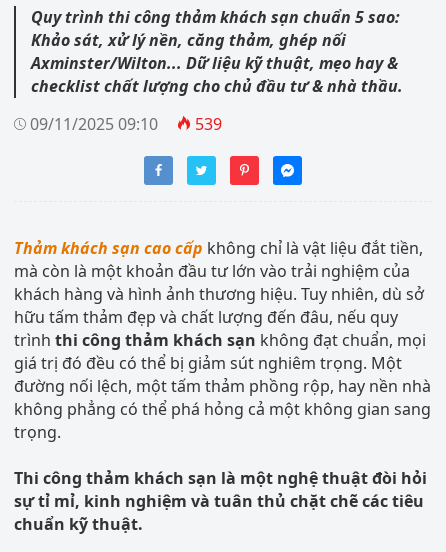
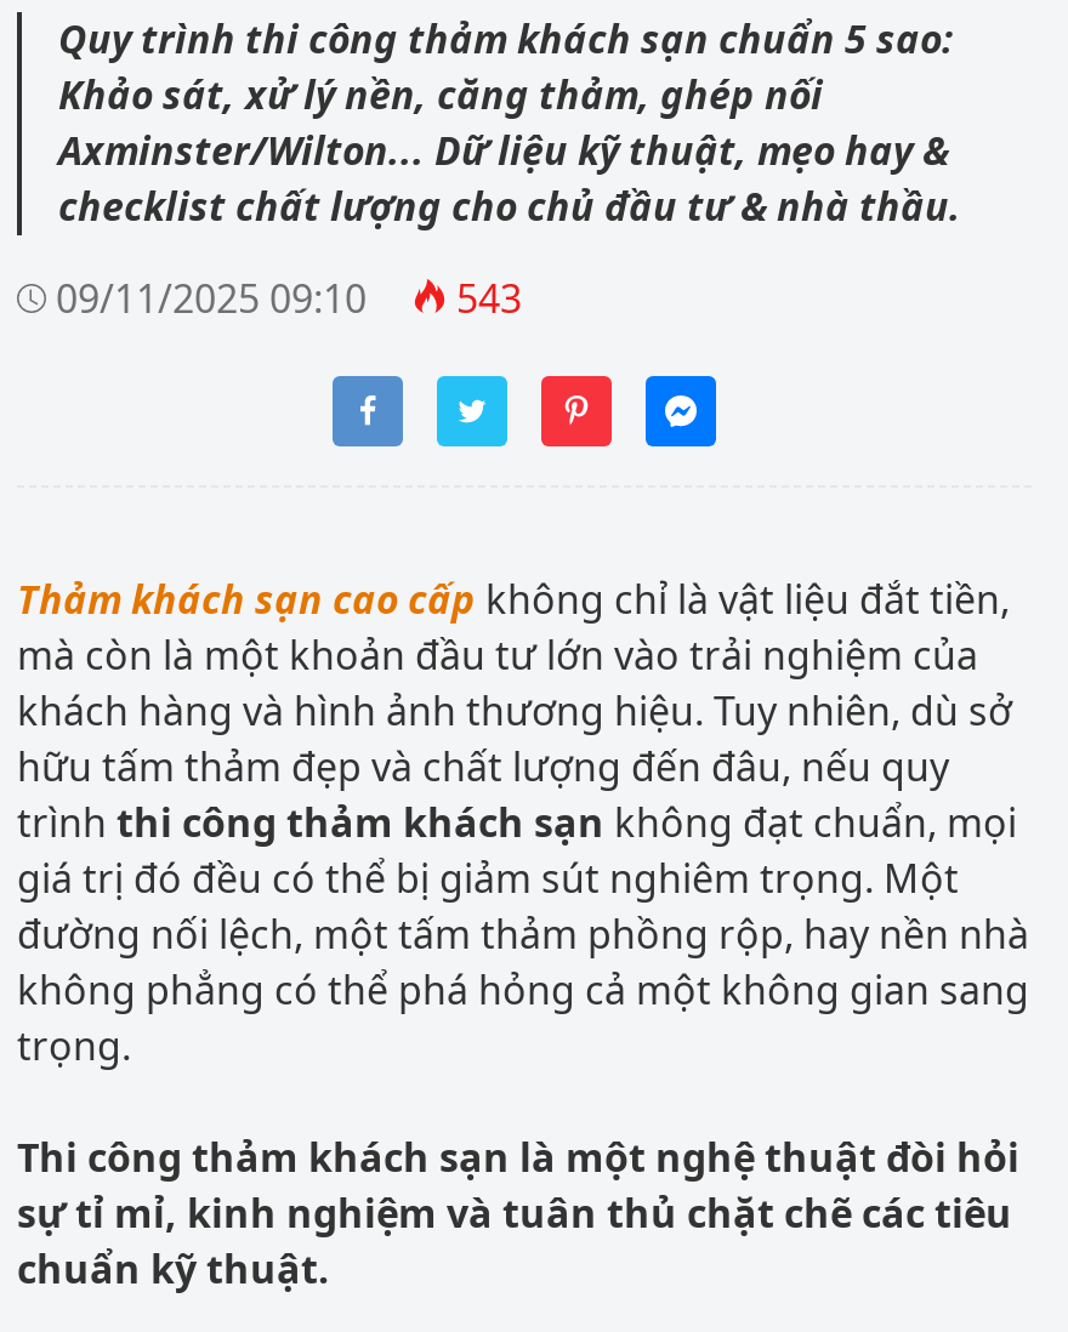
- 09/11/2025 09:10 539
+ 09/11/2025 09:10 543
